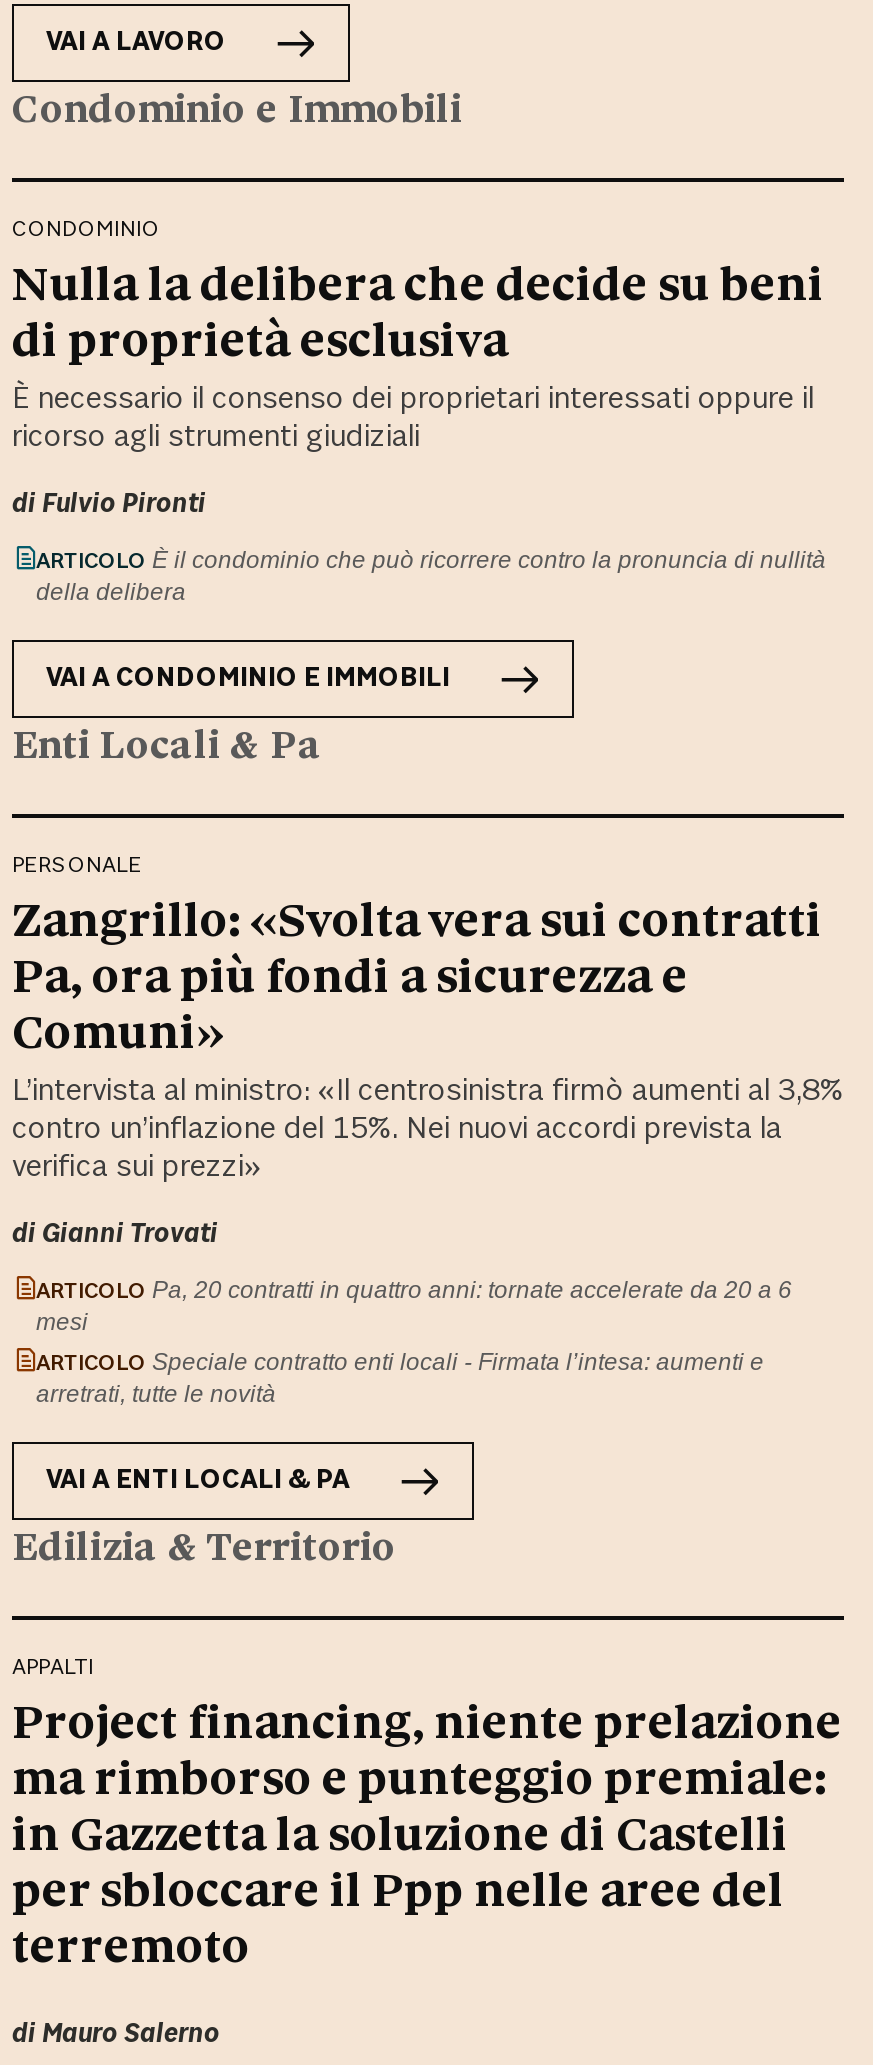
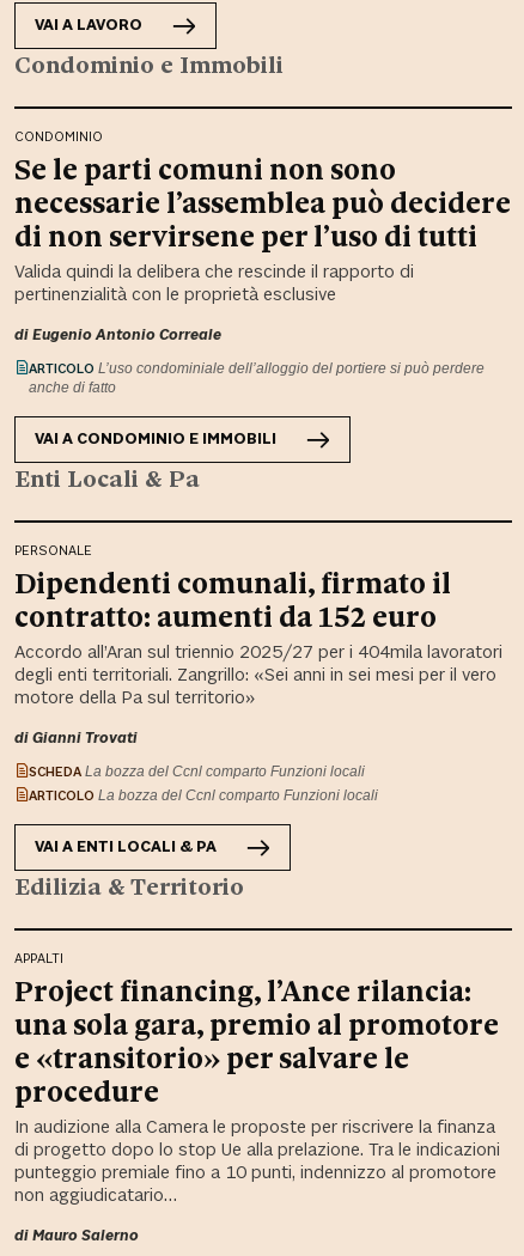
- Nulla la delibera che decide su beni
- di proprietà esclusiva
- È necessario il consenso dei proprietari interessati oppure il
- ricorso agli strumenti giudiziali
+ Se le parti comuni non sono
+ necessarie l’assemblea può decidere
+ di non servirsene per l’uso di tutti
+ Valida quindi la delibera che rescinde il rapporto di
+ pertinenzialità con le proprietà esclusive

- di Fulvio Pironti
+ di Eugenio Antonio Correale

- ARTICOLO È il condominio che può ricorrere contro la pronuncia di nullità
- della delibera
+ ARTICOLO L’uso condominiale dell’alloggio del portiere si può perdere
+ anche di fatto

- Zangrillo: «Svolta vera sui contratti
- Pa, ora più fondi a sicurezza e
- Comuni»
- L’intervista al ministro: «Il centrosinistra firmò aumenti al 3,8%
- contro un’inflazione del 15%. Nei nuovi accordi prevista la
- verifica sui prezzi»
+ Dipendenti comunali, firmato il
+ contratto: aumenti da 152 euro
+ Accordo all’Aran sul triennio 2025/27 per i 404mila lavoratori
+ degli enti territoriali. Zangrillo: «Sei anni in sei mesi per il vero
+ motore della Pa sul territorio»

- ARTICOLO Pa, 20 contratti in quattro anni: tornate accelerate da 20 a 6
- mesi
- ARTICOLO Speciale contratto enti locali - Firmata l’intesa: aumenti e
- arretrati, tutte le novità
+ SCHEDA La bozza del Ccnl comparto Funzioni locali
+ ARTICOLO La bozza del Ccnl comparto Funzioni locali

moved up: VAI A ENTI LOCALI & PA | Edilizia & Territorio | APPALTI

- Project financing, niente prelazione
- ma rimborso e punteggio premiale:
- in Gazzetta la soluzione di Castelli
- per sbloccare il Ppp nelle aree del
- terremoto
+ Project financing, l’Ance rilancia:
+ una sola gara, premio al promotore
+ e «transitorio» per salvare le
+ procedure
+ In audizione alla Camera le proposte per riscrivere la finanza
+ di progetto dopo lo stop Ue alla prelazione. Tra le indicazioni
+ punteggio premiale fino a 10 punti, indennizzo al promotore
+ non aggiudicatario…
